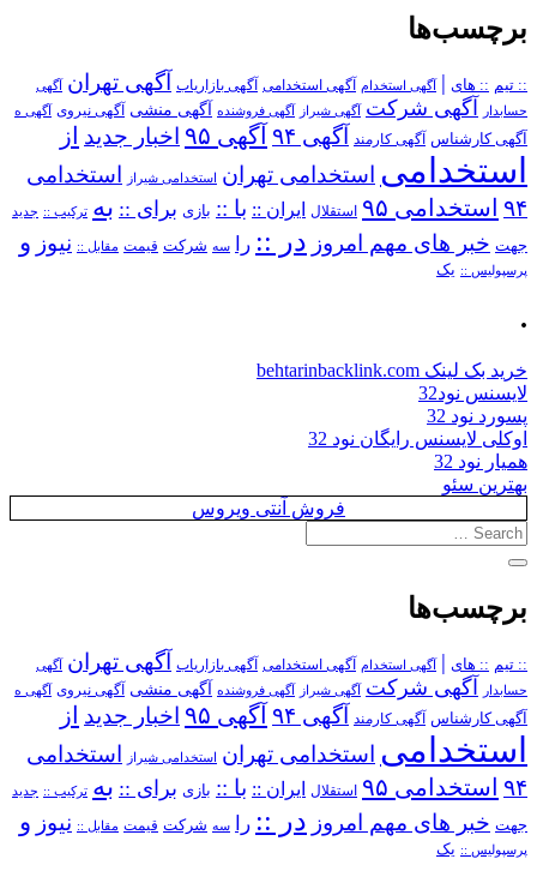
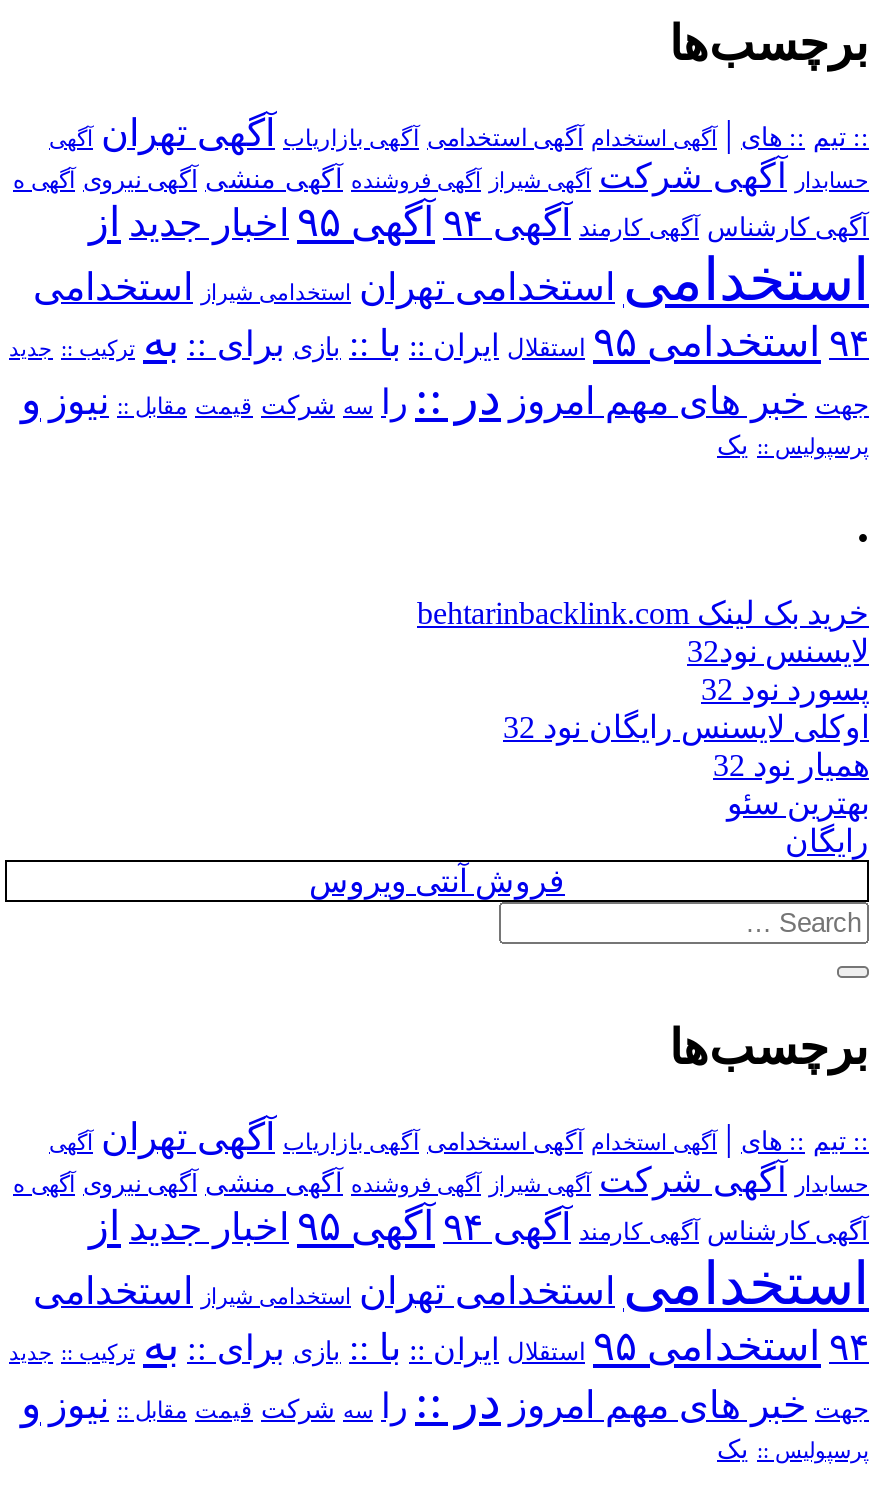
+ رایگان
